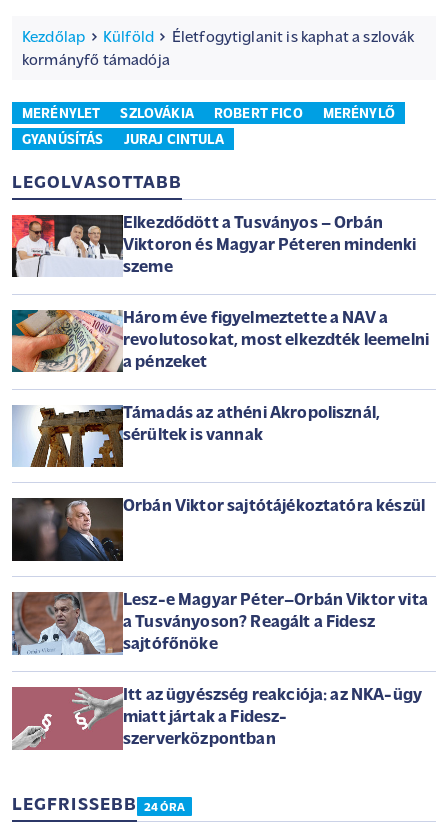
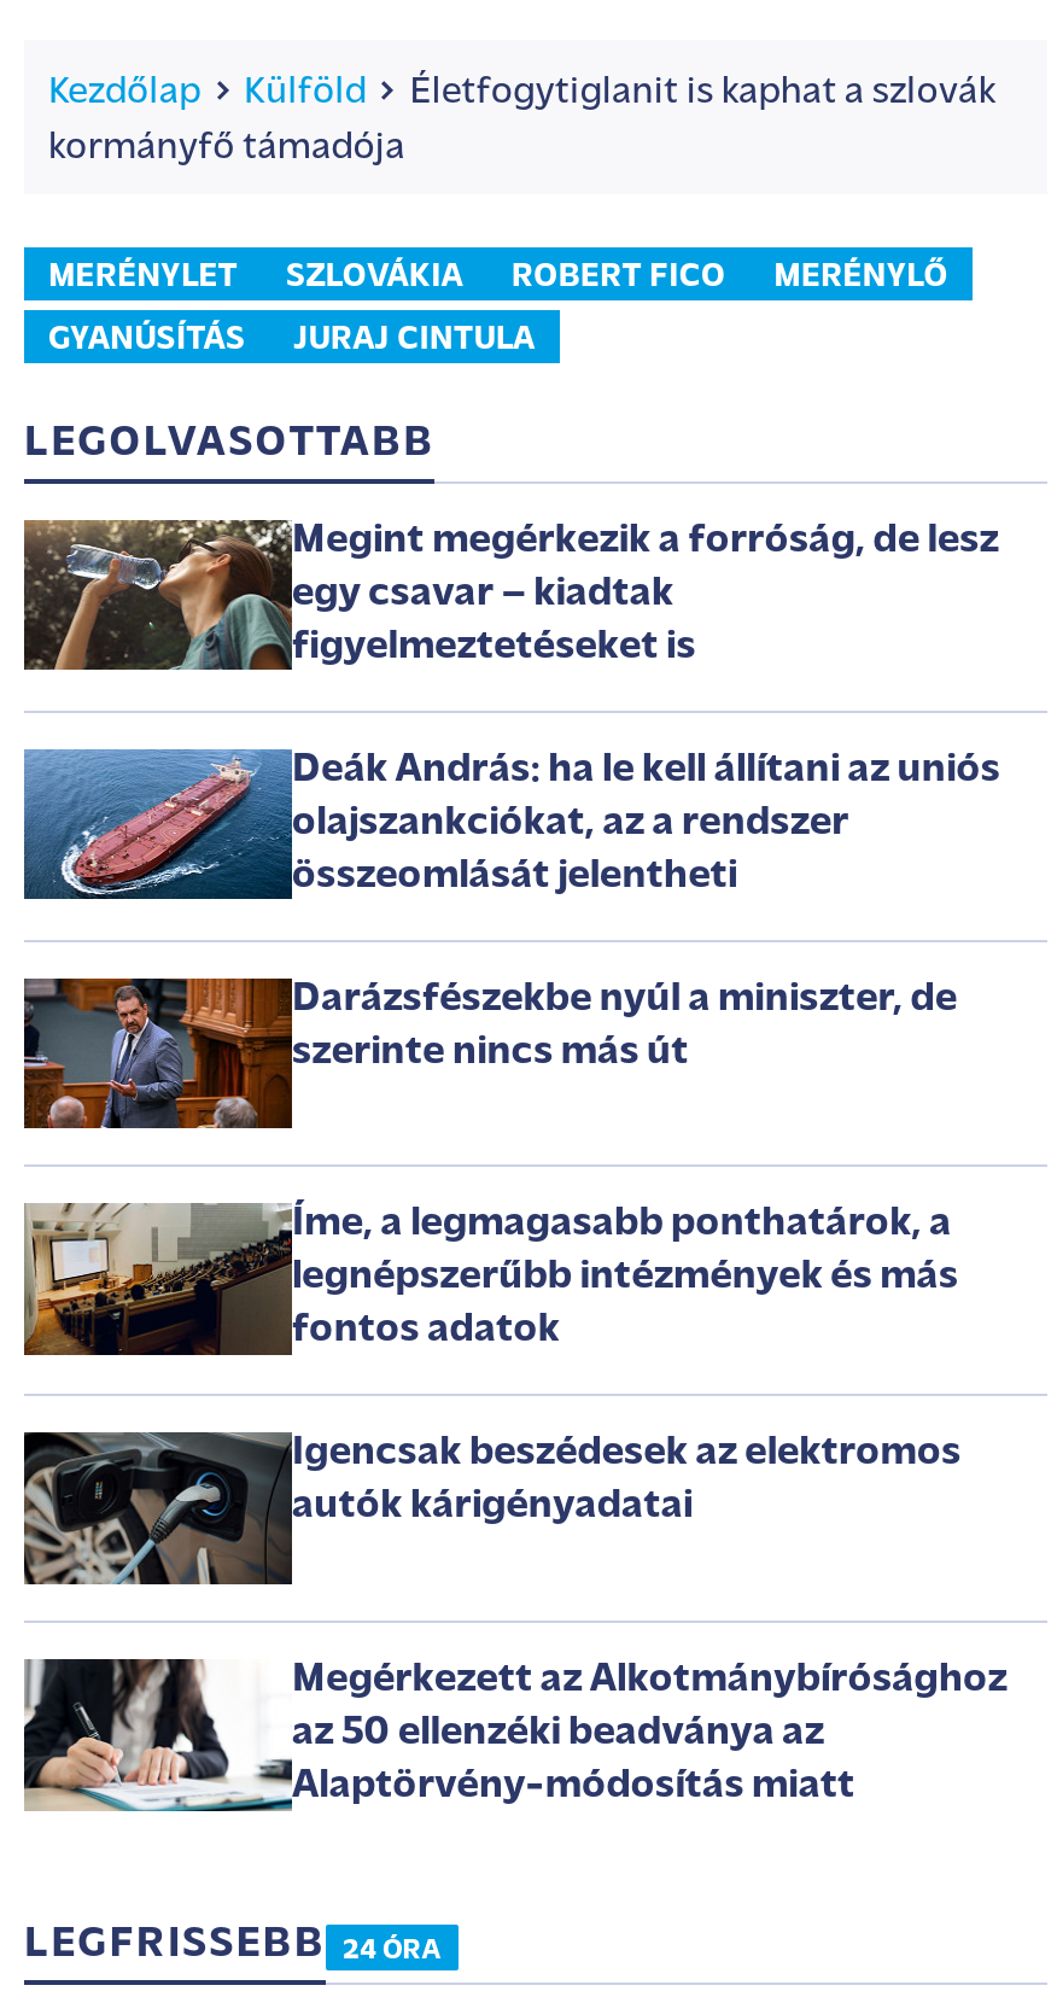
- [image]
- Elkezdődött a Tusványos – Orbán
- Viktoron és Magyar Péteren mindenki
- szeme
+ [image]
+ Megint megérkezik a forróság, de lesz
+ egy csavar – kiadtak
+ figyelmeztetéseket is

- [image]
- Három éve figyelmeztette a NAV a
- revolutosokat, most elkezdték leemelni
- a pénzeket
+ [image]
+ Deák András: ha le kell állítani az uniós
+ olajszankciókat, az a rendszer
+ összeomlását jelentheti

- [image]
- Támadás az athéni Akropolisznál,
- sérültek is vannak
+ [image]
+ Darázsfészekbe nyúl a miniszter, de
+ szerinte nincs más út

- [image]
- Orbán Viktor sajtótájékoztatóra készül
+ [image]
+ Íme, a legmagasabb ponthatárok, a
+ legnépszerűbb intézmények és más
+ fontos adatok

- [image]
- Lesz-e Magyar Péter–Orbán Viktor vita
- a Tusványoson? Reagált a Fidesz
- sajtófőnöke
+ [image]
+ Igencsak beszédesek az elektromos
+ autók kárigényadatai

- [image]
- Itt az ügyészség reakciója: az NKA-ügy
- miatt jártak a Fidesz-
- szerverközpontban
+ [image]
+ Megérkezett az Alkotmánybírósághoz
+ az 50 ellenzéki beadványa az
+ Alaptörvény-módosítás miatt
